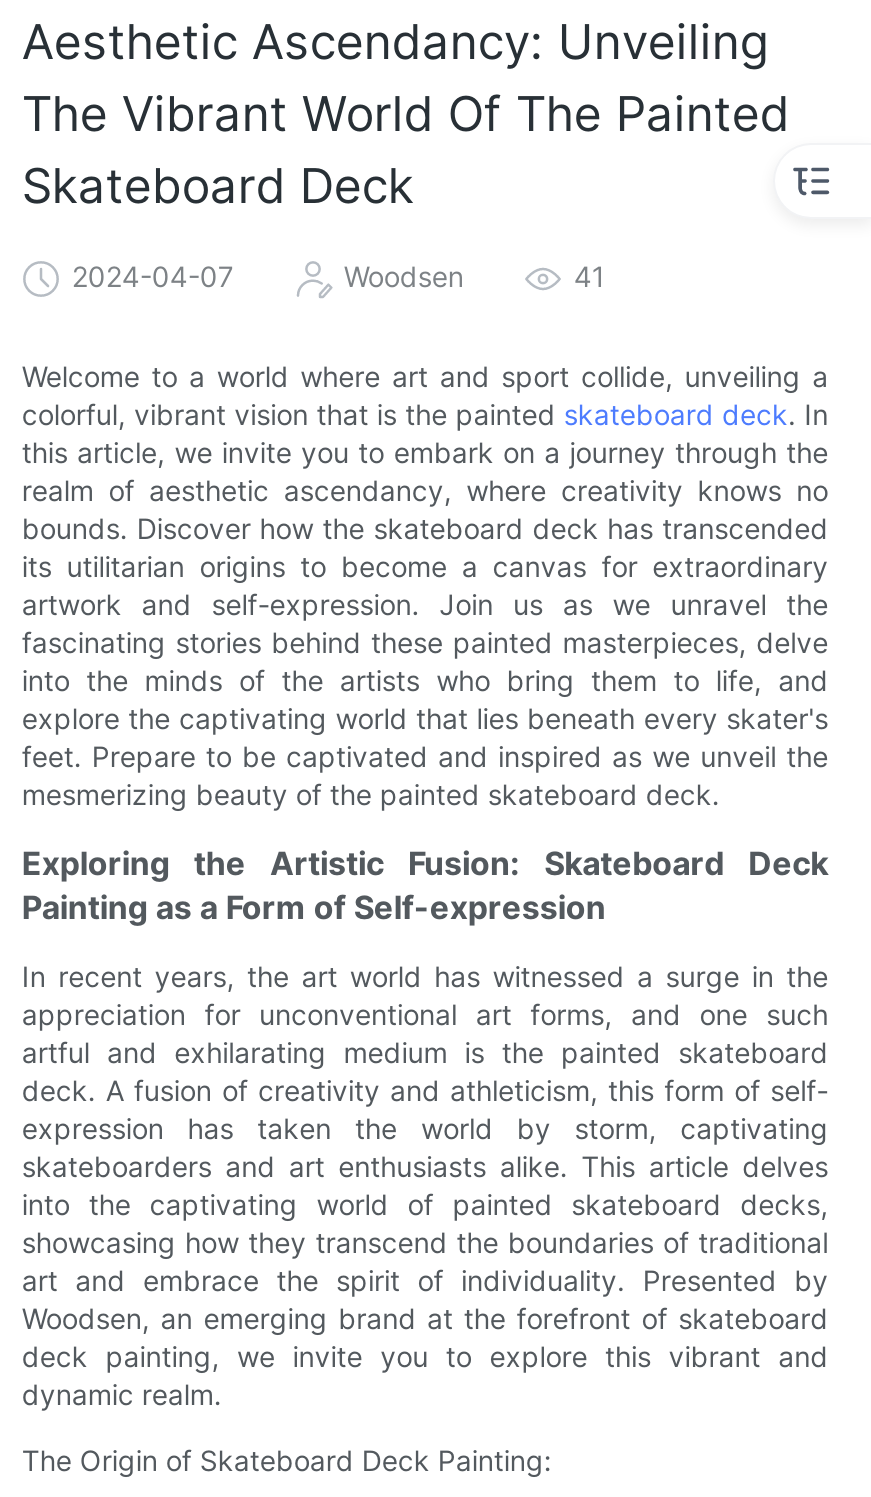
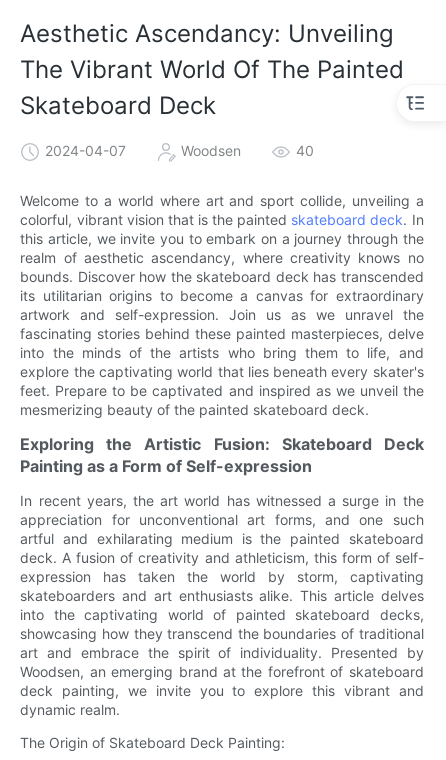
- 41
+ 40
